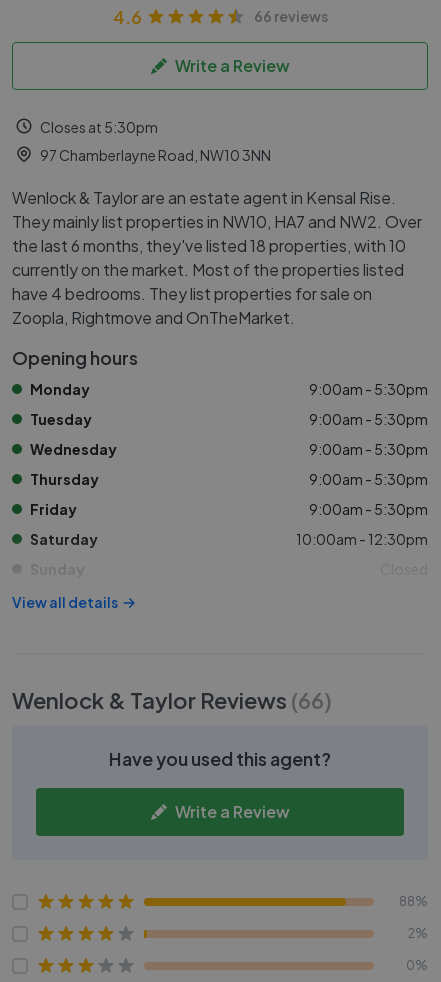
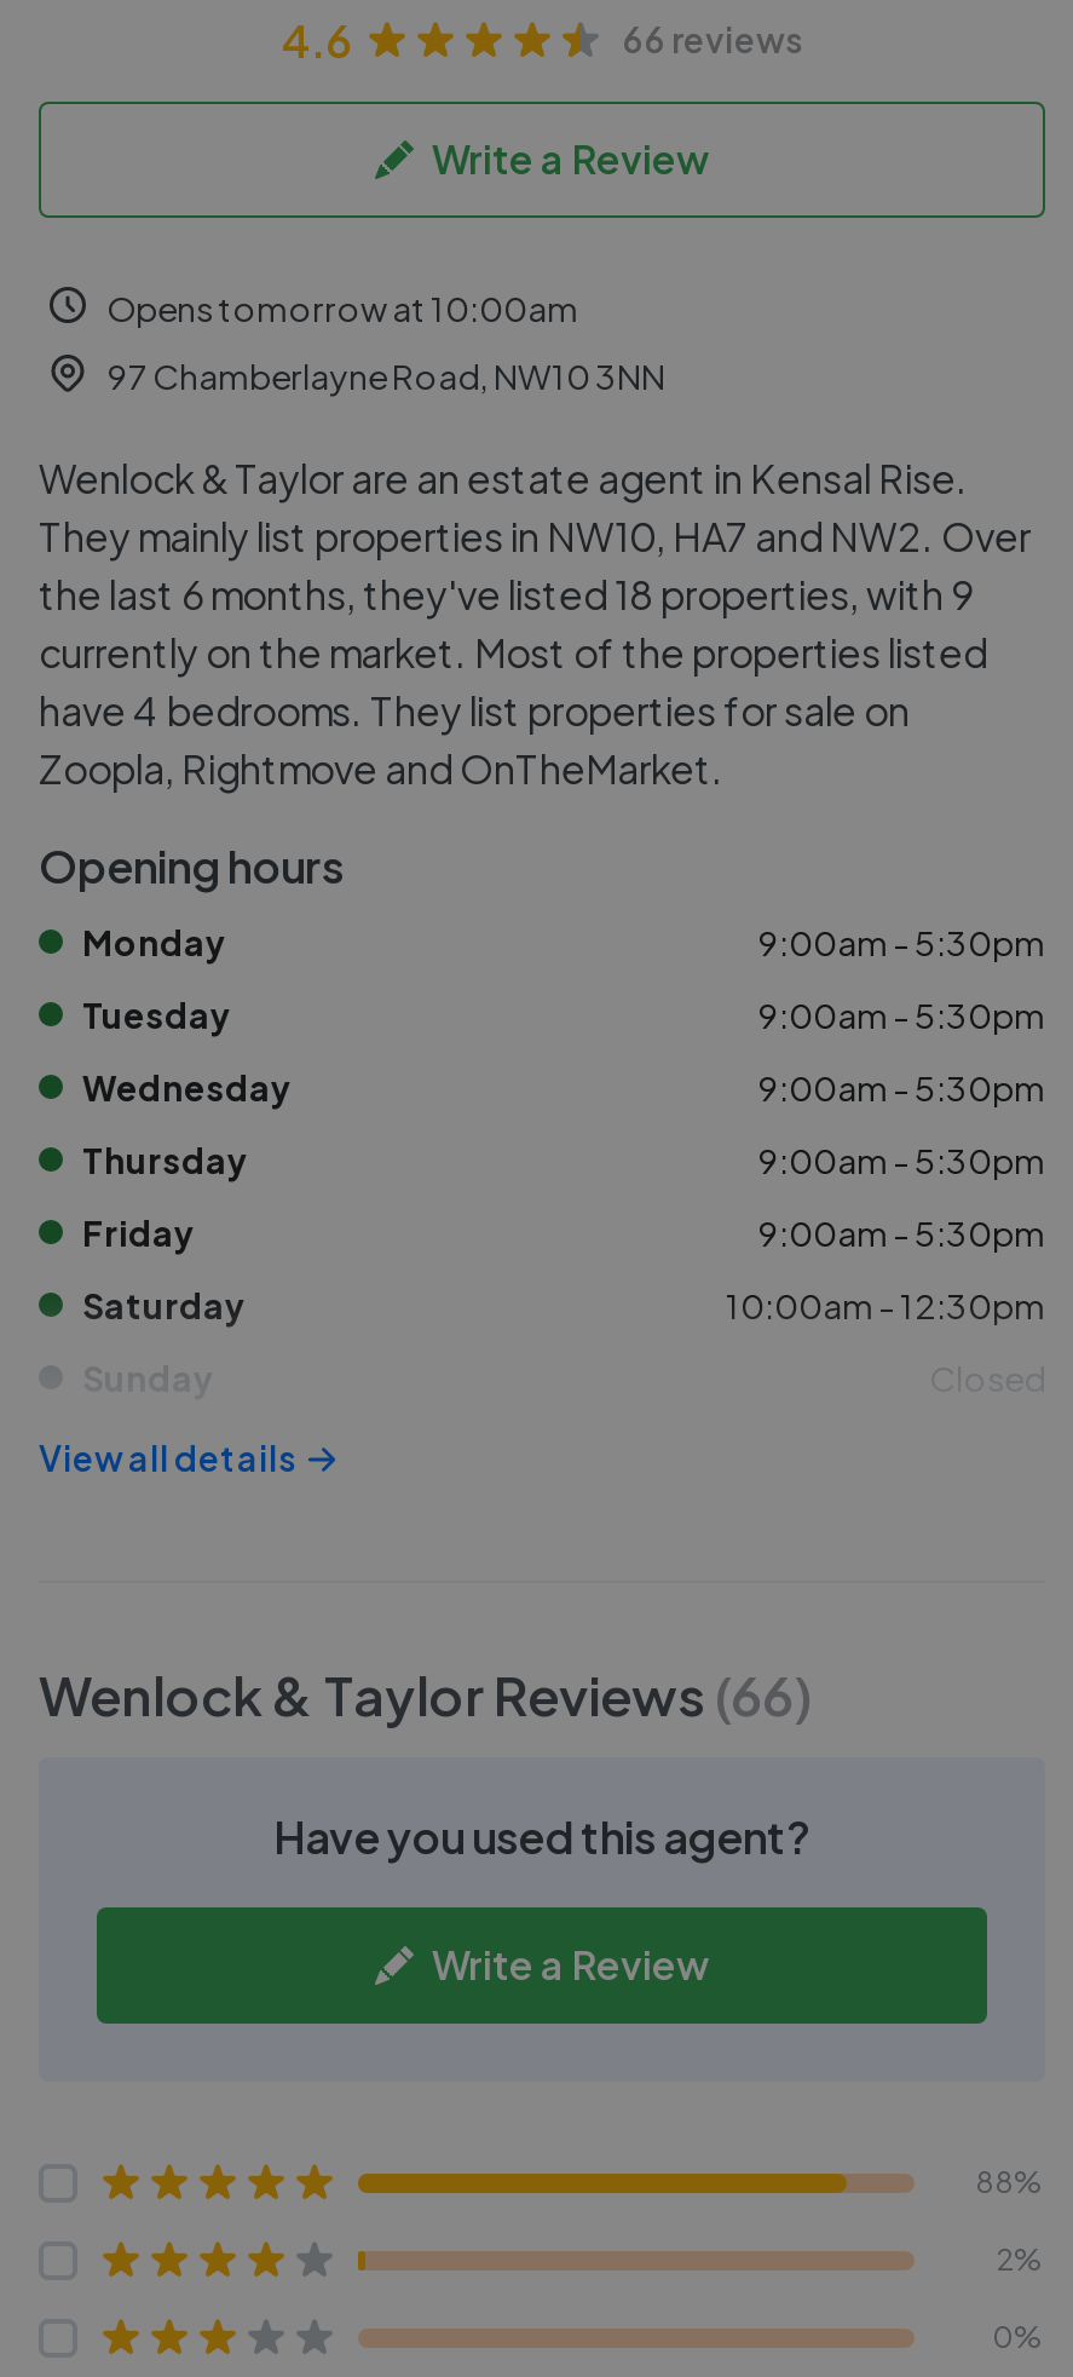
- Closes at 5:30pm
+ Opens tomorrow at 10:00am

- the last 6 months, they've listed 18 properties, with 10
+ the last 6 months, they've listed 18 properties, with 9
